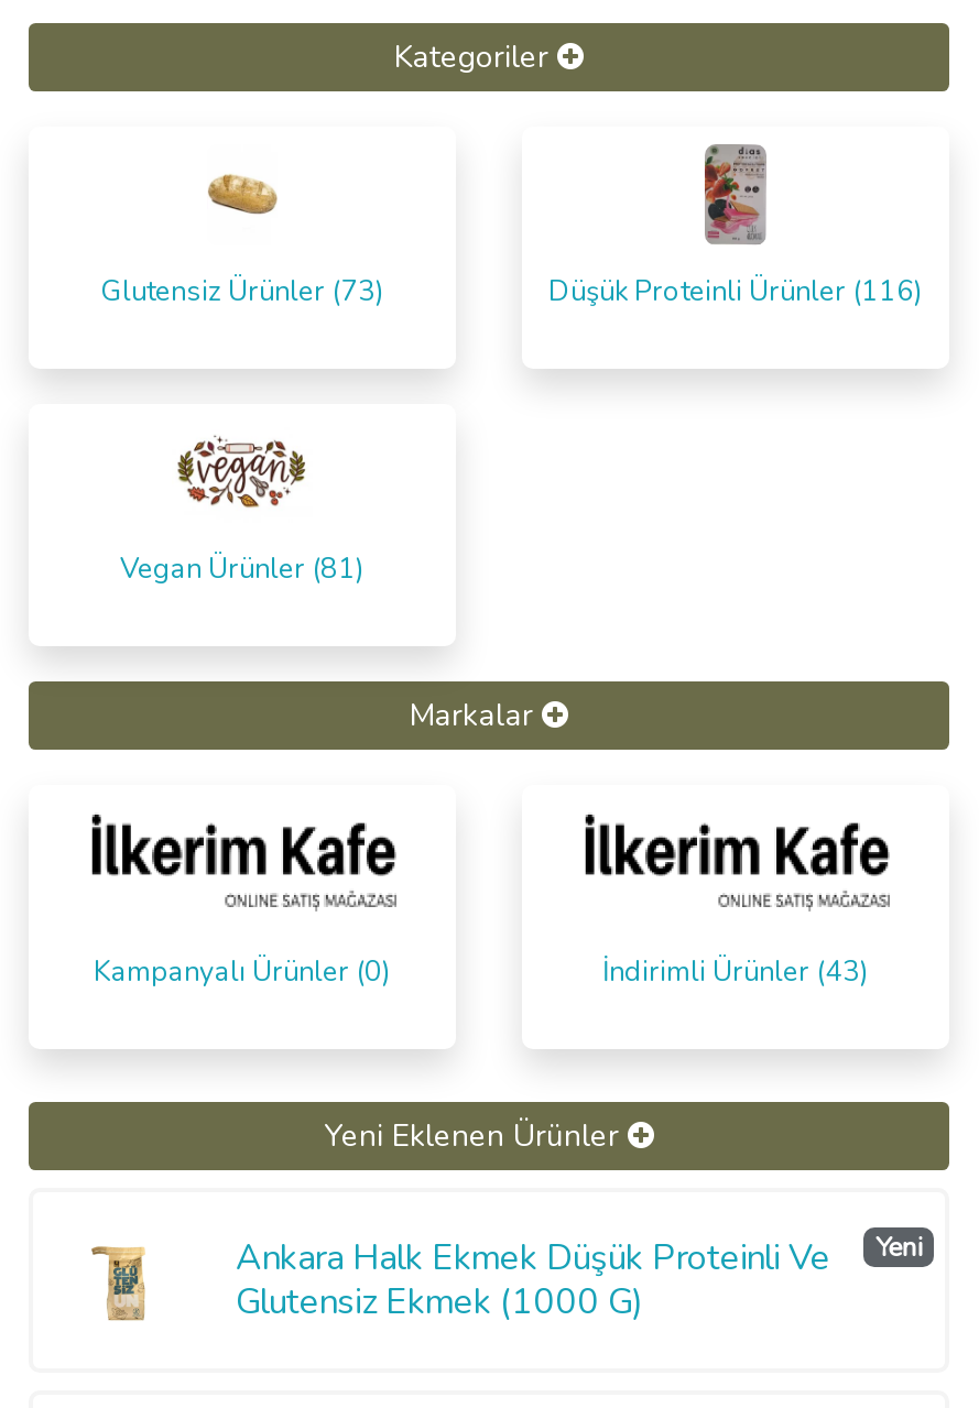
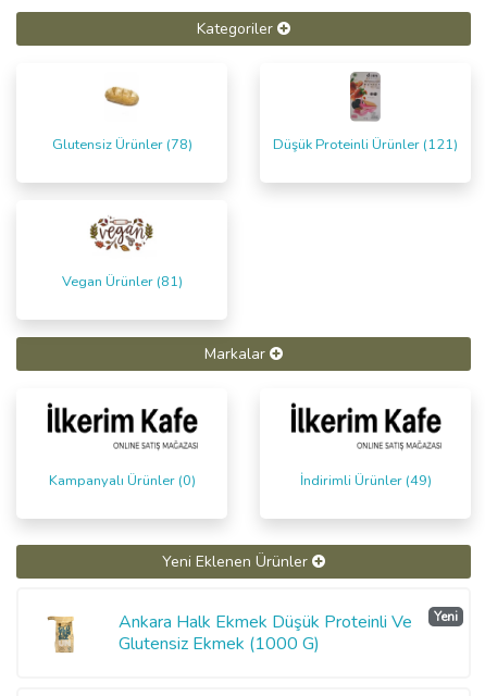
- Glutensiz Ürünler (73)
+ Glutensiz Ürünler (78)

- Düşük Proteinli Ürünler (116)
+ Düşük Proteinli Ürünler (121)

- İndirimli Ürünler (43)
+ İndirimli Ürünler (49)
